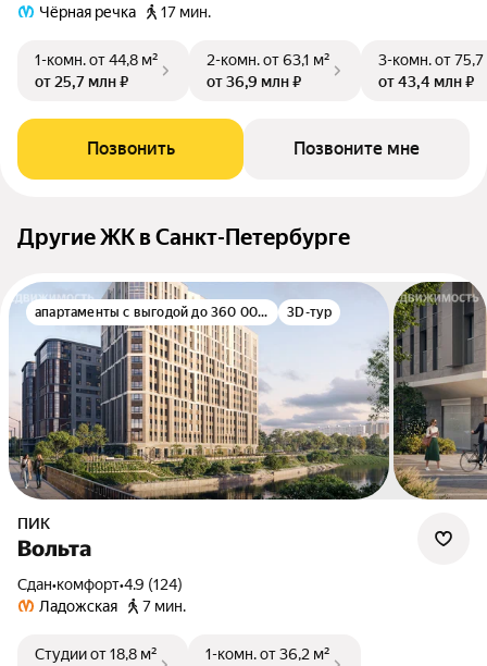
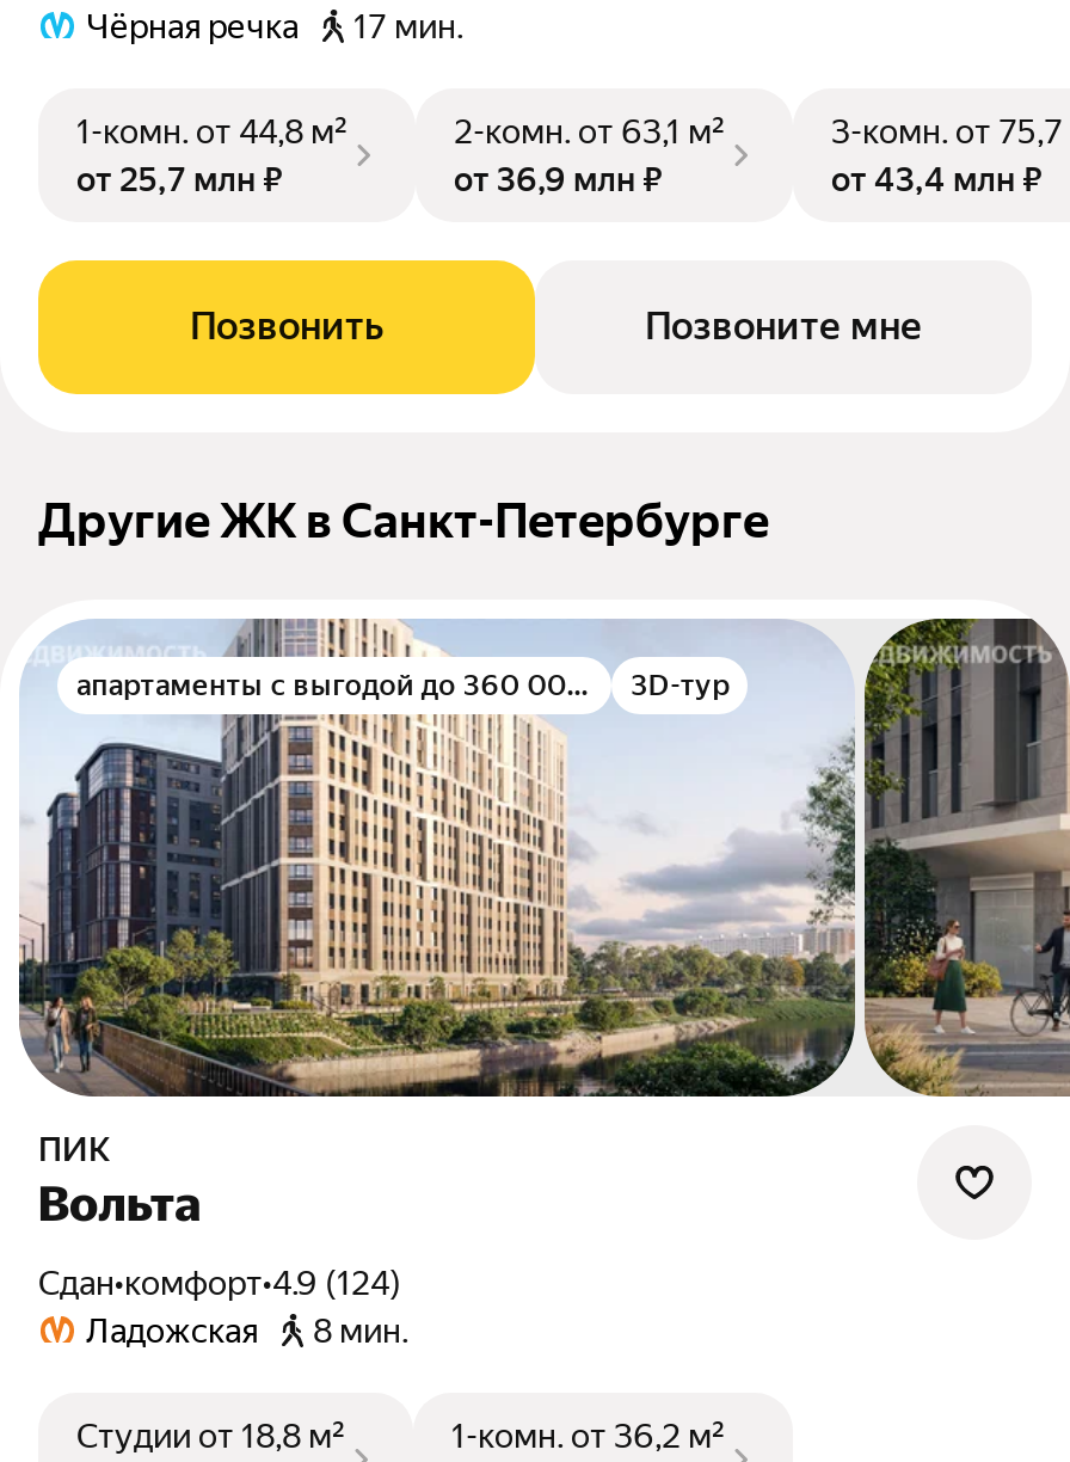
- Ладожская 7 мин.
+ Ладожская 8 мин.
